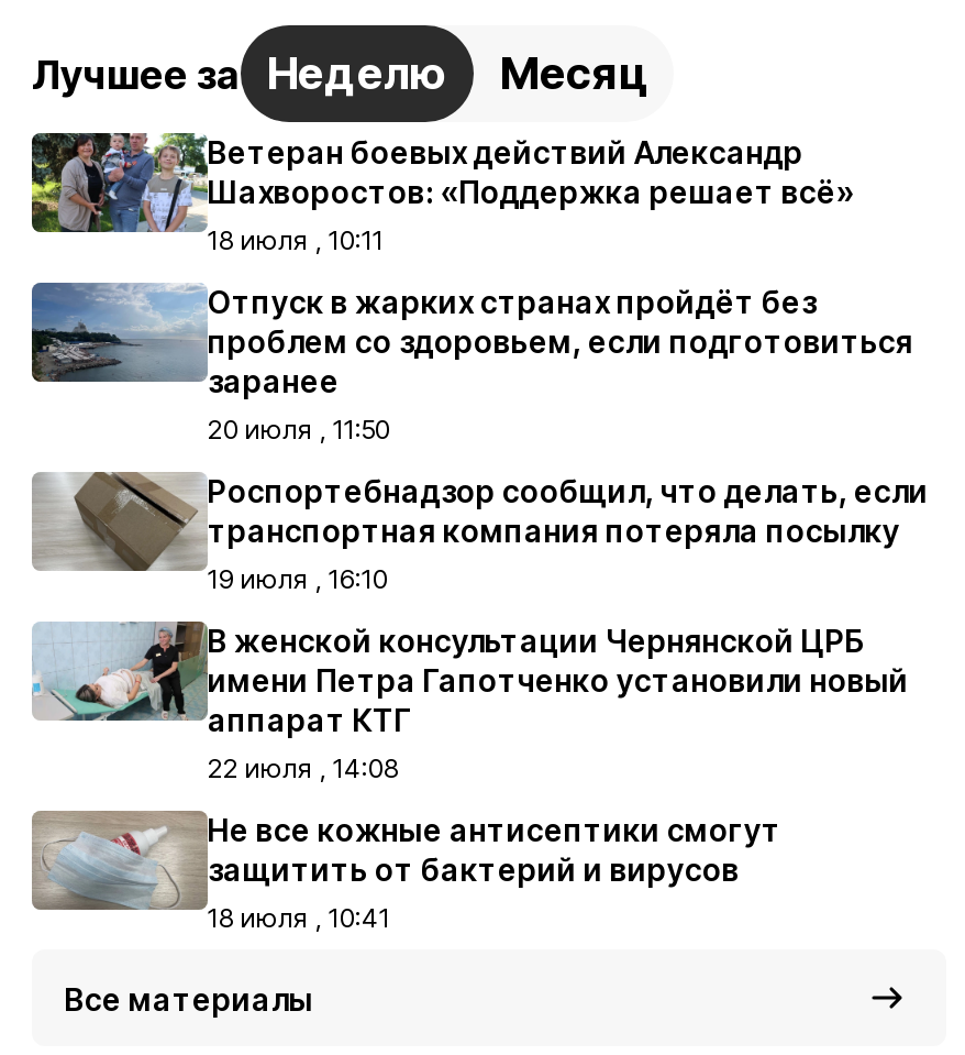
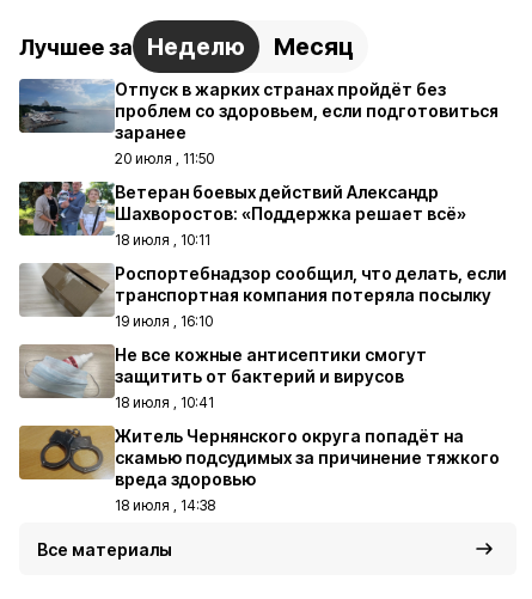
moved down: [image] | Ветеран боевых действий Александр | Шахворостов: «Поддержка решает всё» | 18 июля , 10:11

moved up: [image] | Отпуск в жарких странах пройдёт без | проблем со здоровьем, если подготовиться | заранее | 20 июля , 11:50

- [image]
- В женской консультации Чернянской ЦРБ
- имени Петра Гапотченко установили новый
- аппарат КТГ
- 22 июля , 14:08

moved up: [image] | Не все кожные антисептики смогут | защитить от бактерий и вирусов | 18 июля , 10:41

+ [image]
+ Житель Чернянского округа попадёт на
+ скамью подсудимых за причинение тяжкого
+ вреда здоровью
+ 18 июля , 14:38
